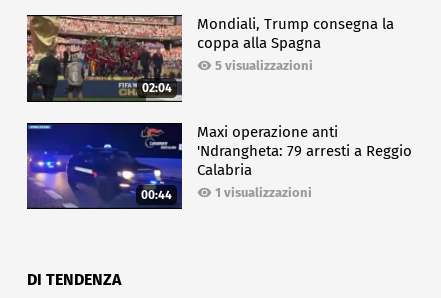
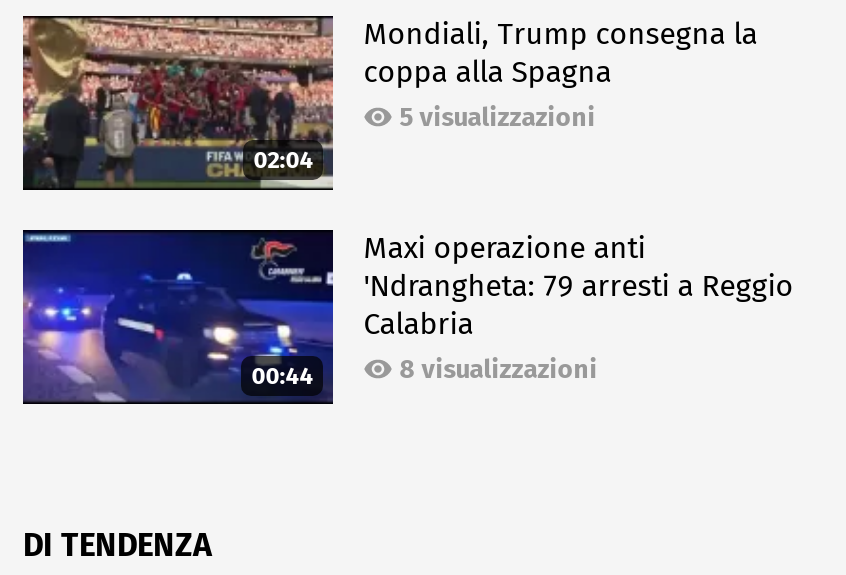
- 1 visualizzazioni
+ 8 visualizzazioni
